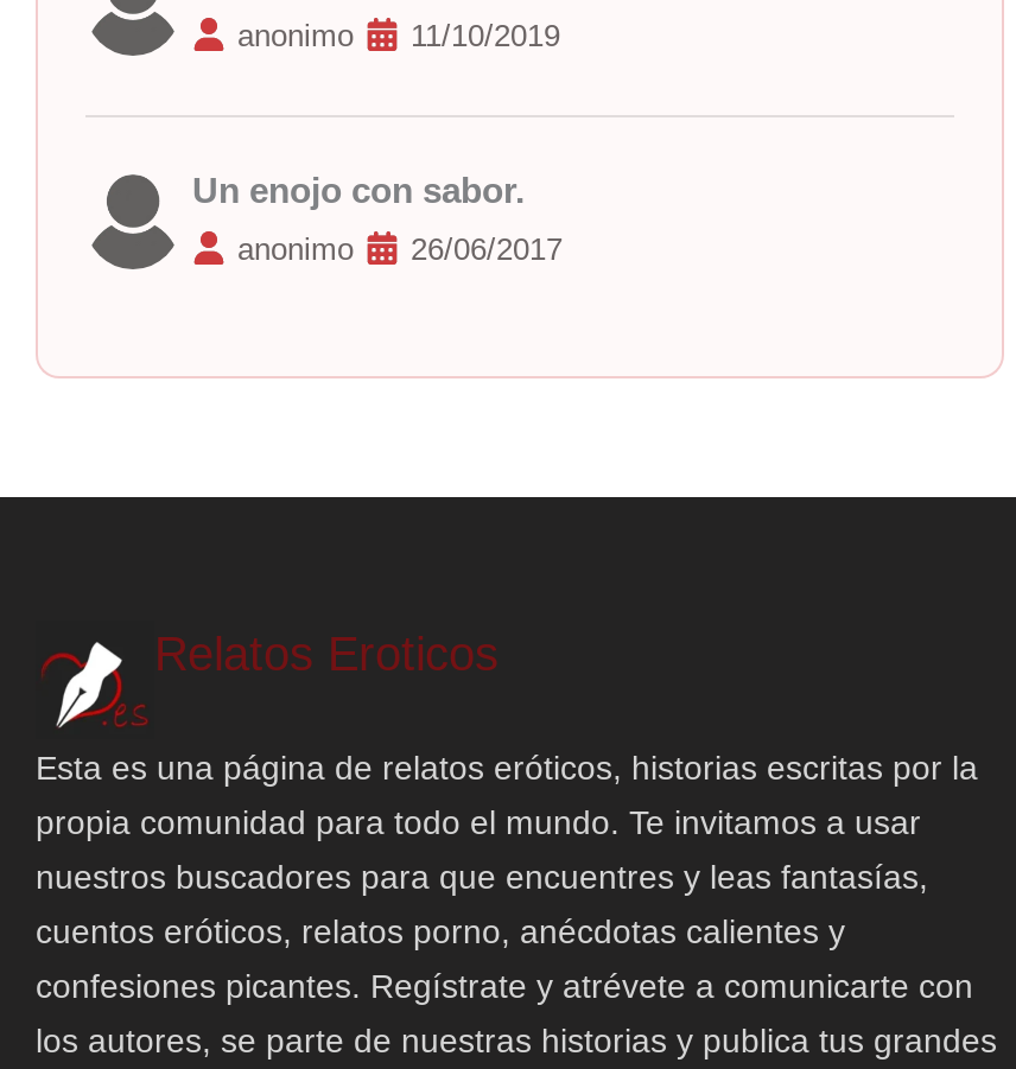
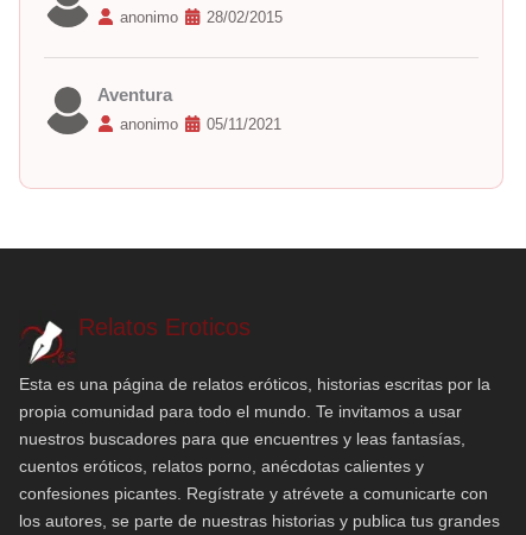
- anonimo 11/10/2019
+ anonimo 28/02/2015

- Un enojo con sabor.
+ Aventura

- anonimo 26/06/2017
+ anonimo 05/11/2021
